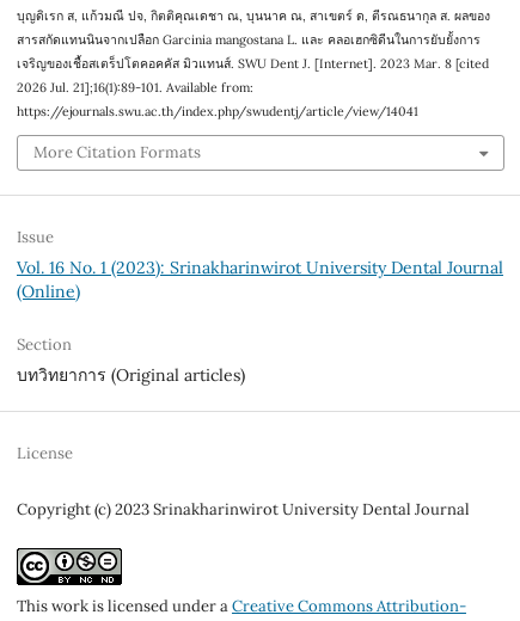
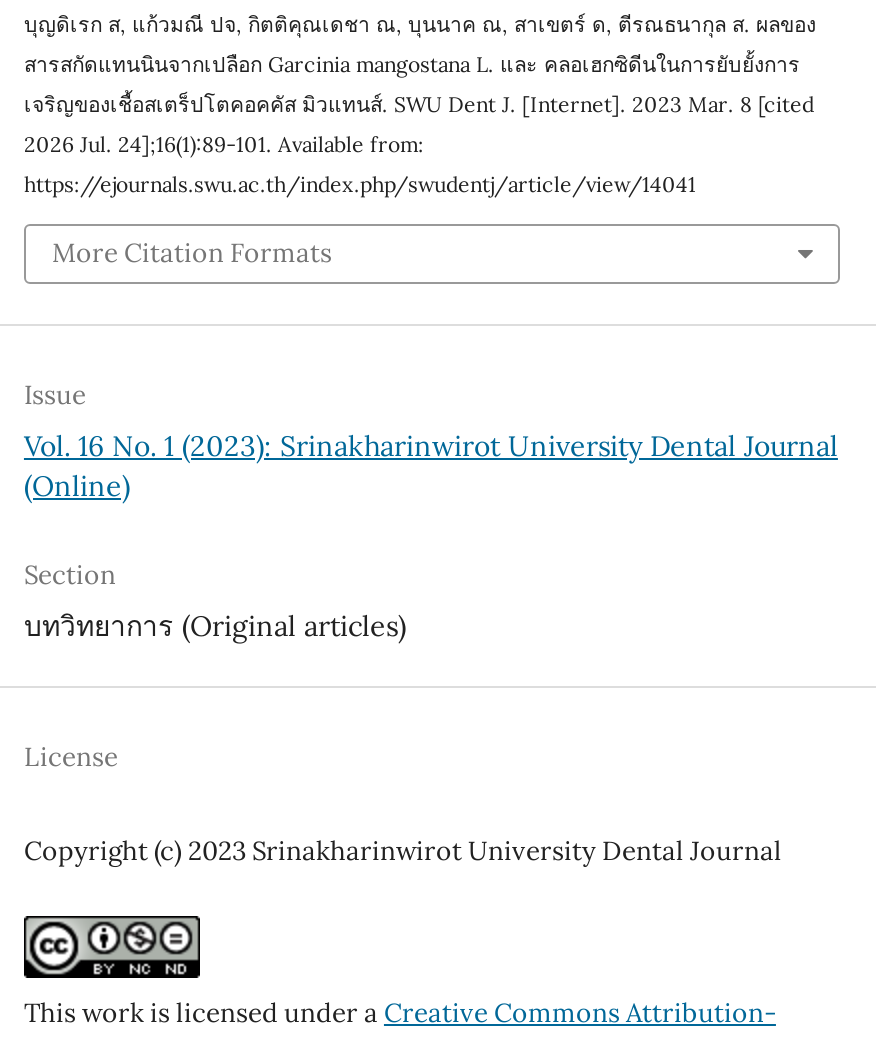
- 2026 Jul. 21];16(1):89-101. Available from:
+ 2026 Jul. 24];16(1):89-101. Available from:
